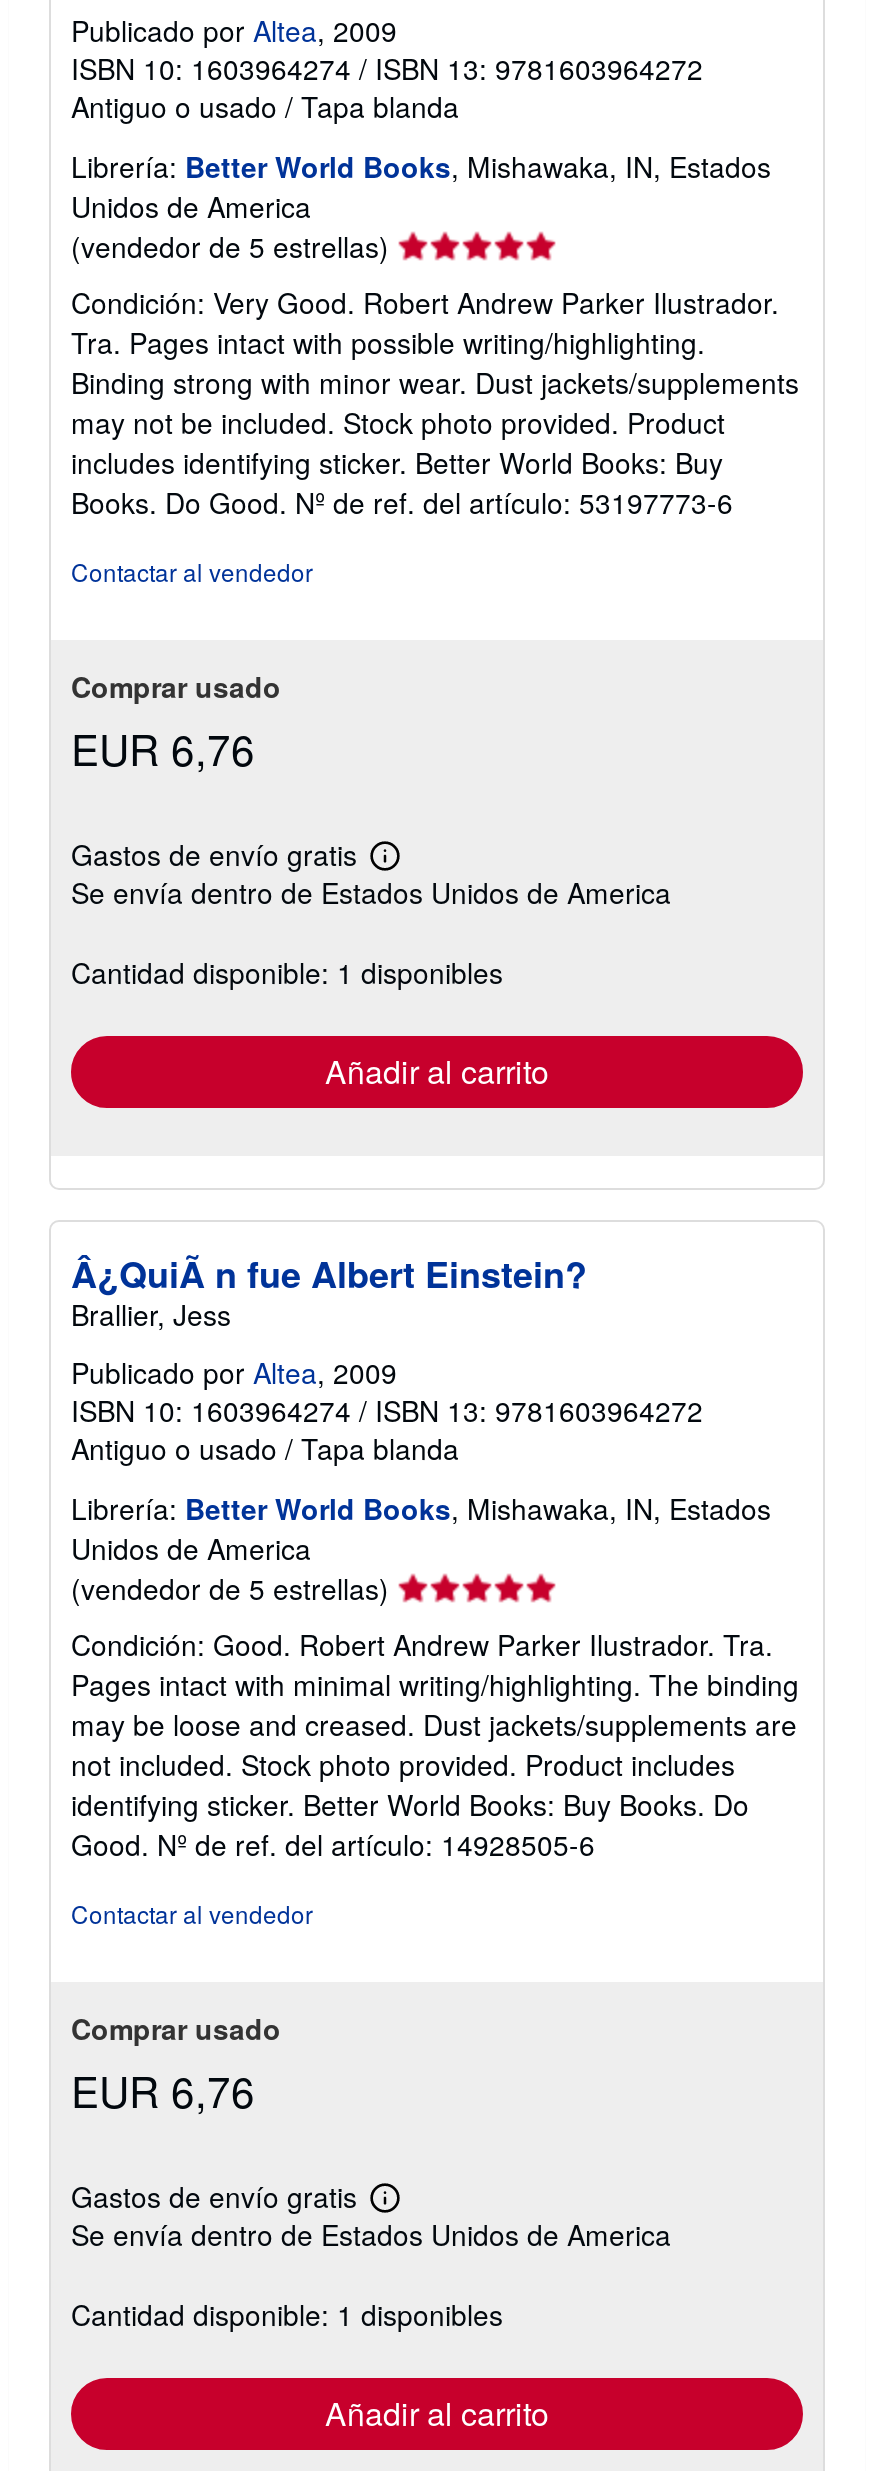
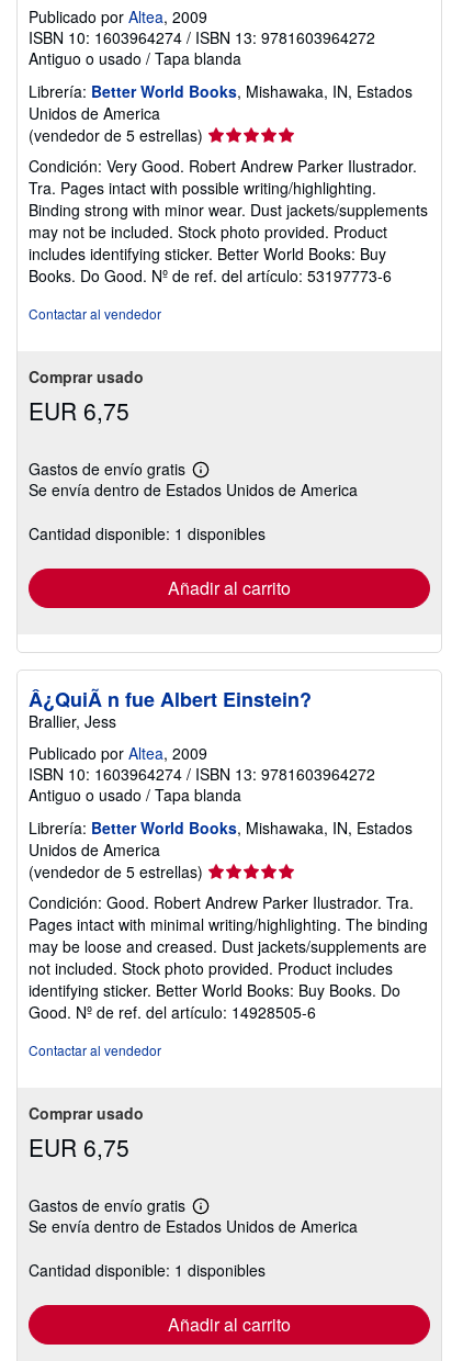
- EUR 6,76
+ EUR 6,75

- EUR 6,76
+ EUR 6,75
